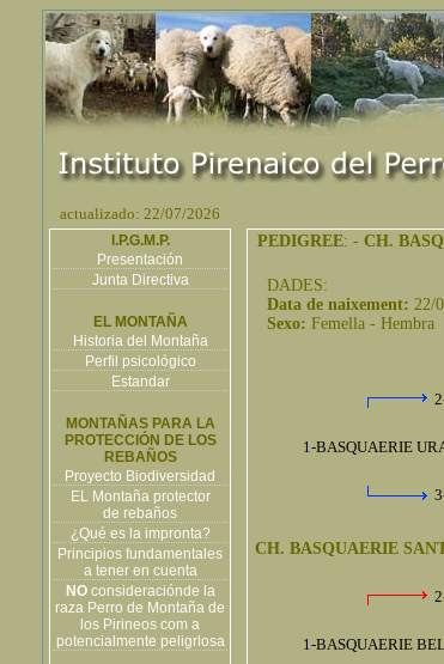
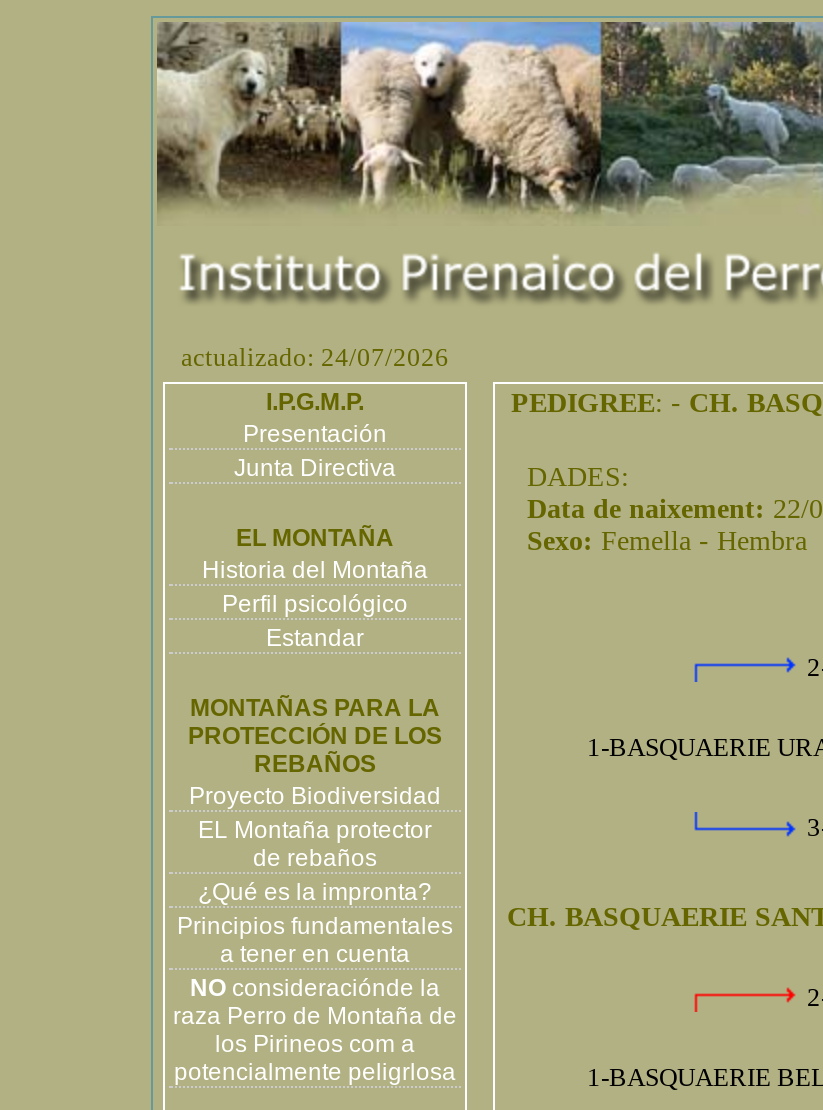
- actualizado: 22/07/2026
+ actualizado: 24/07/2026
